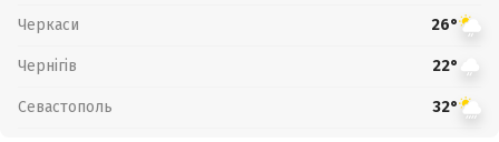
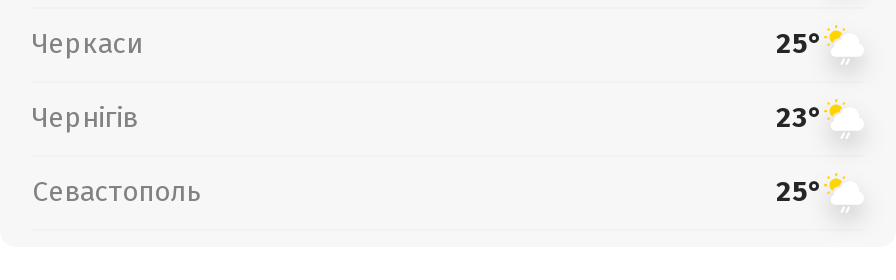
- 26°
+ 25°

- 22°
+ 23°

- 32°
+ 25°
